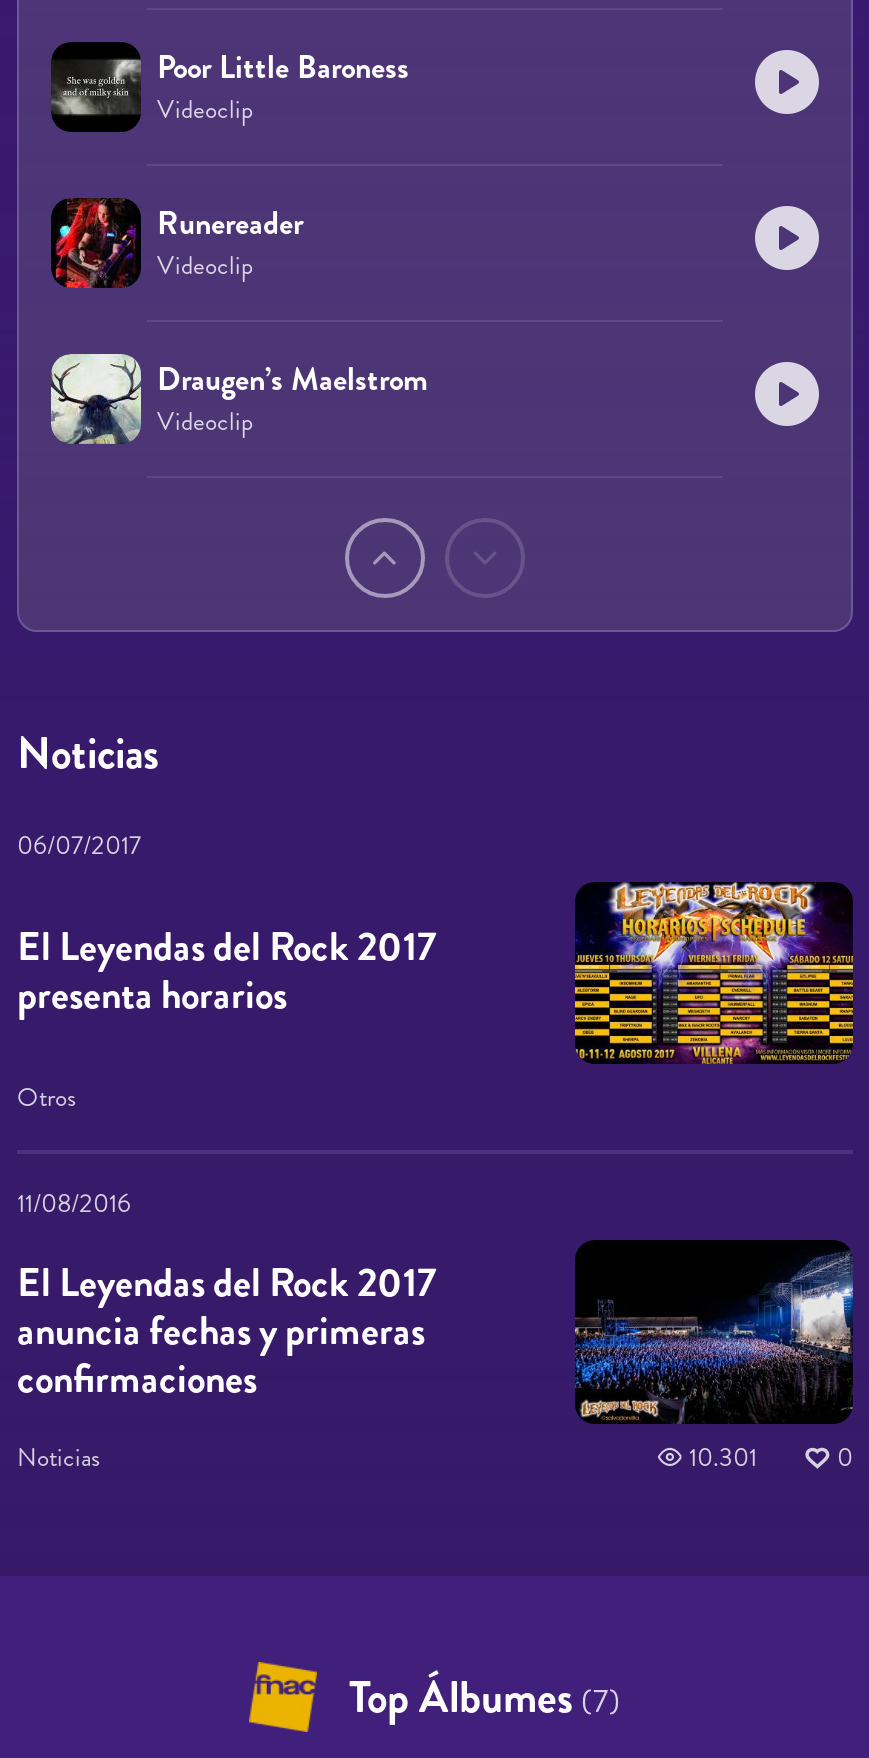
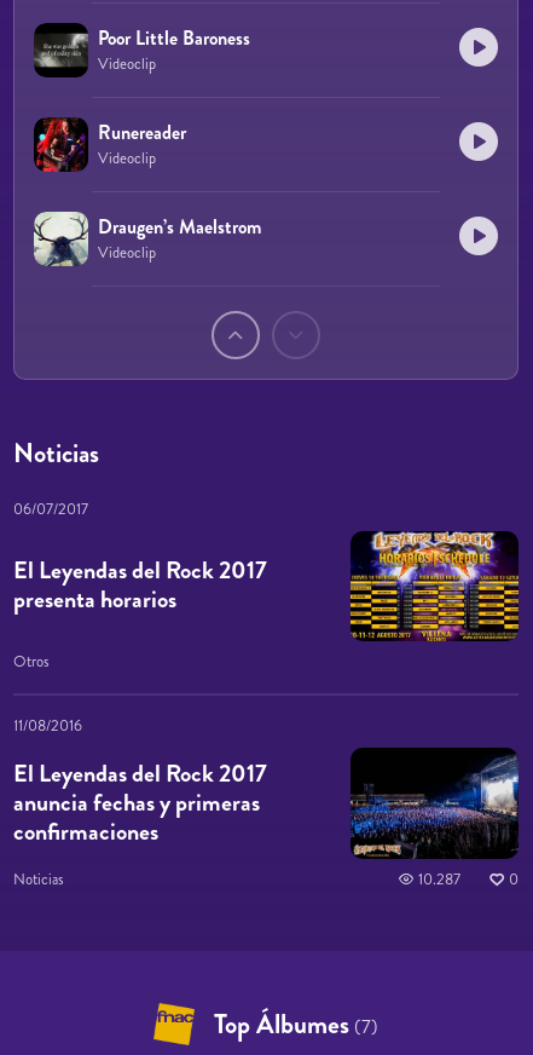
- 10.301
+ 10.287
